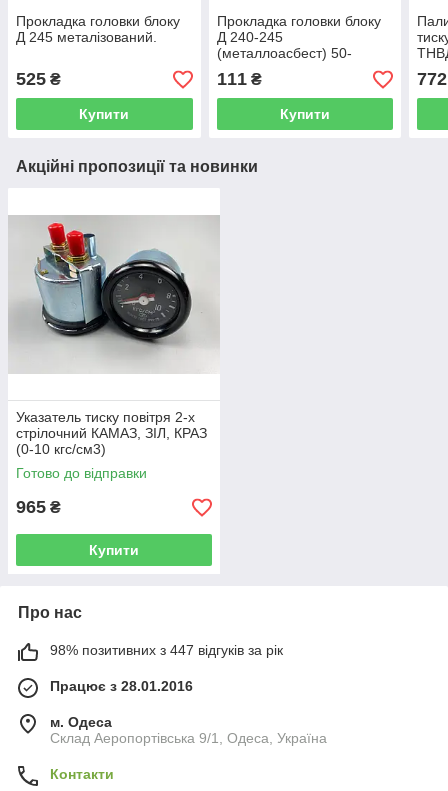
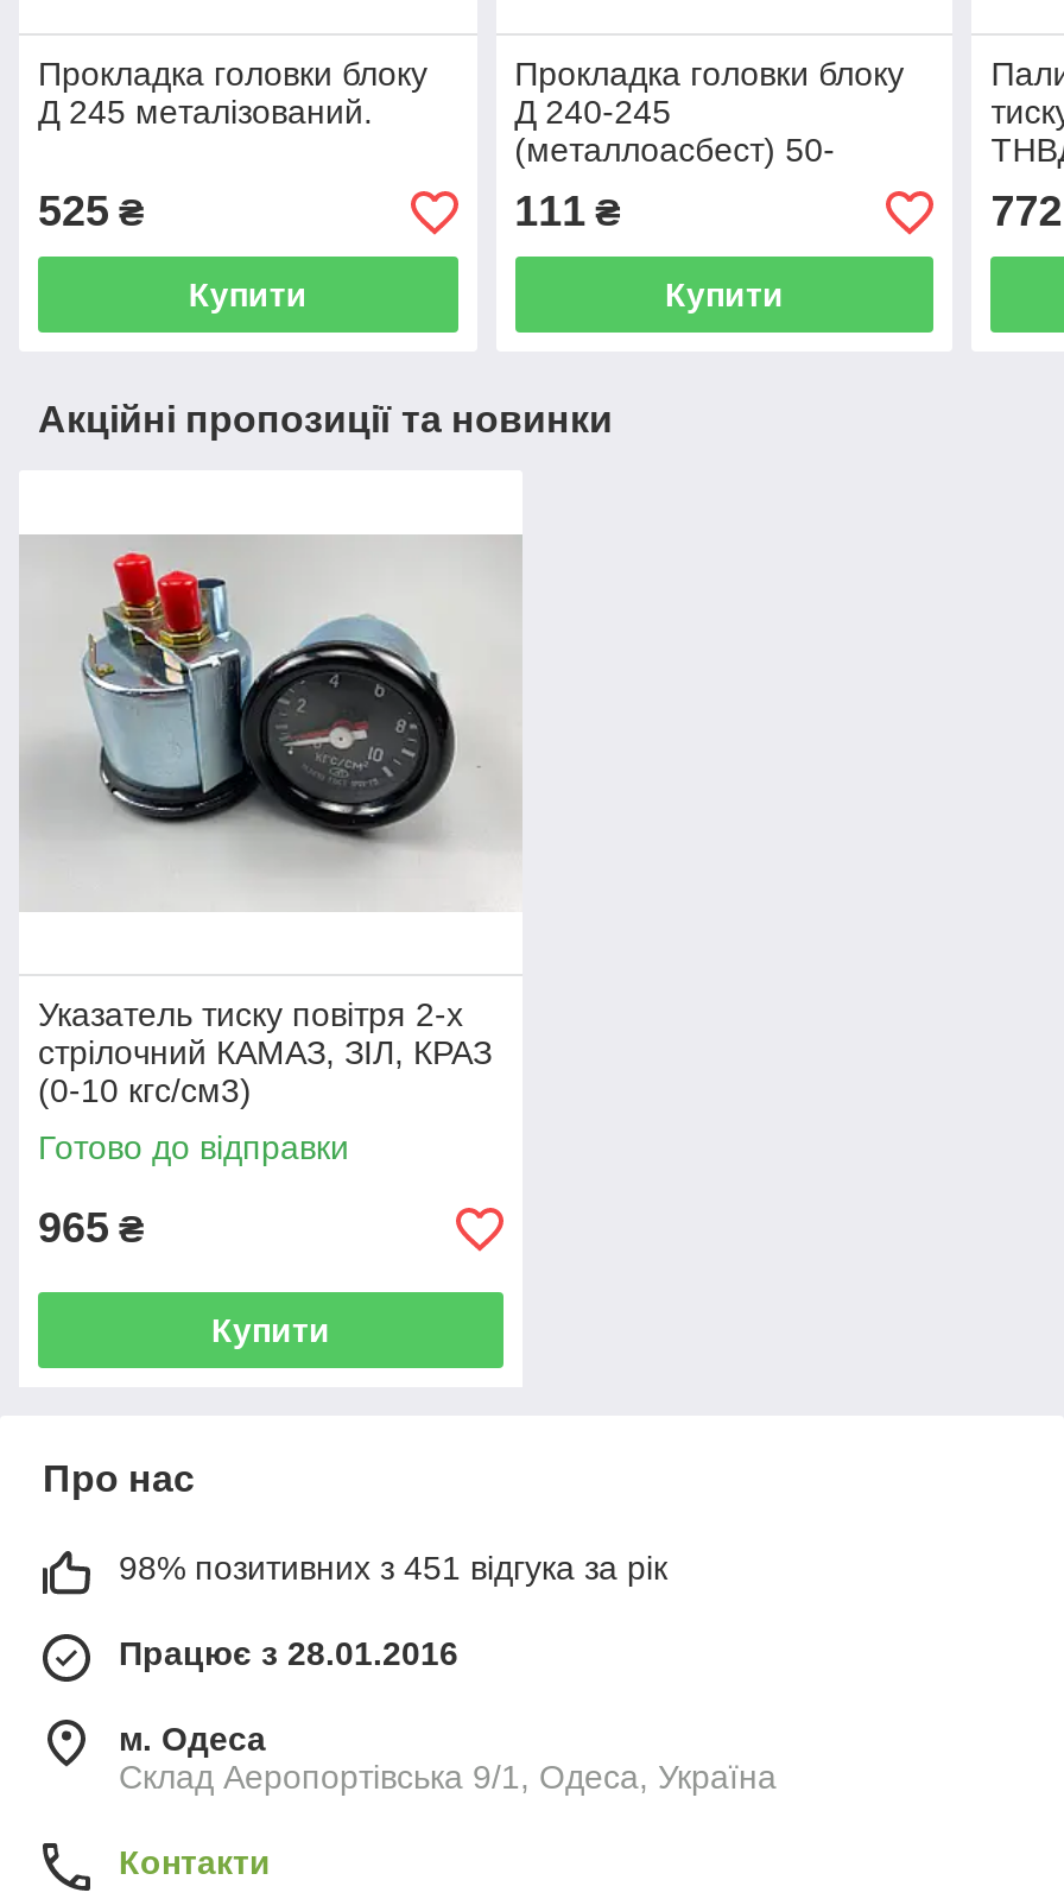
- 98% позитивних з 447 відгуків за рік
+ 98% позитивних з 451 відгука за рік
